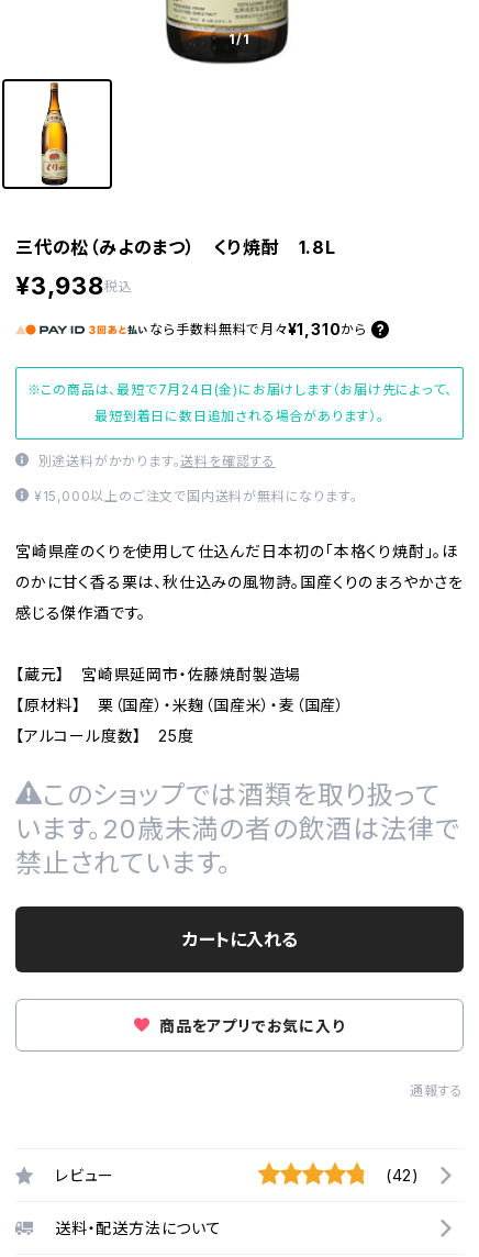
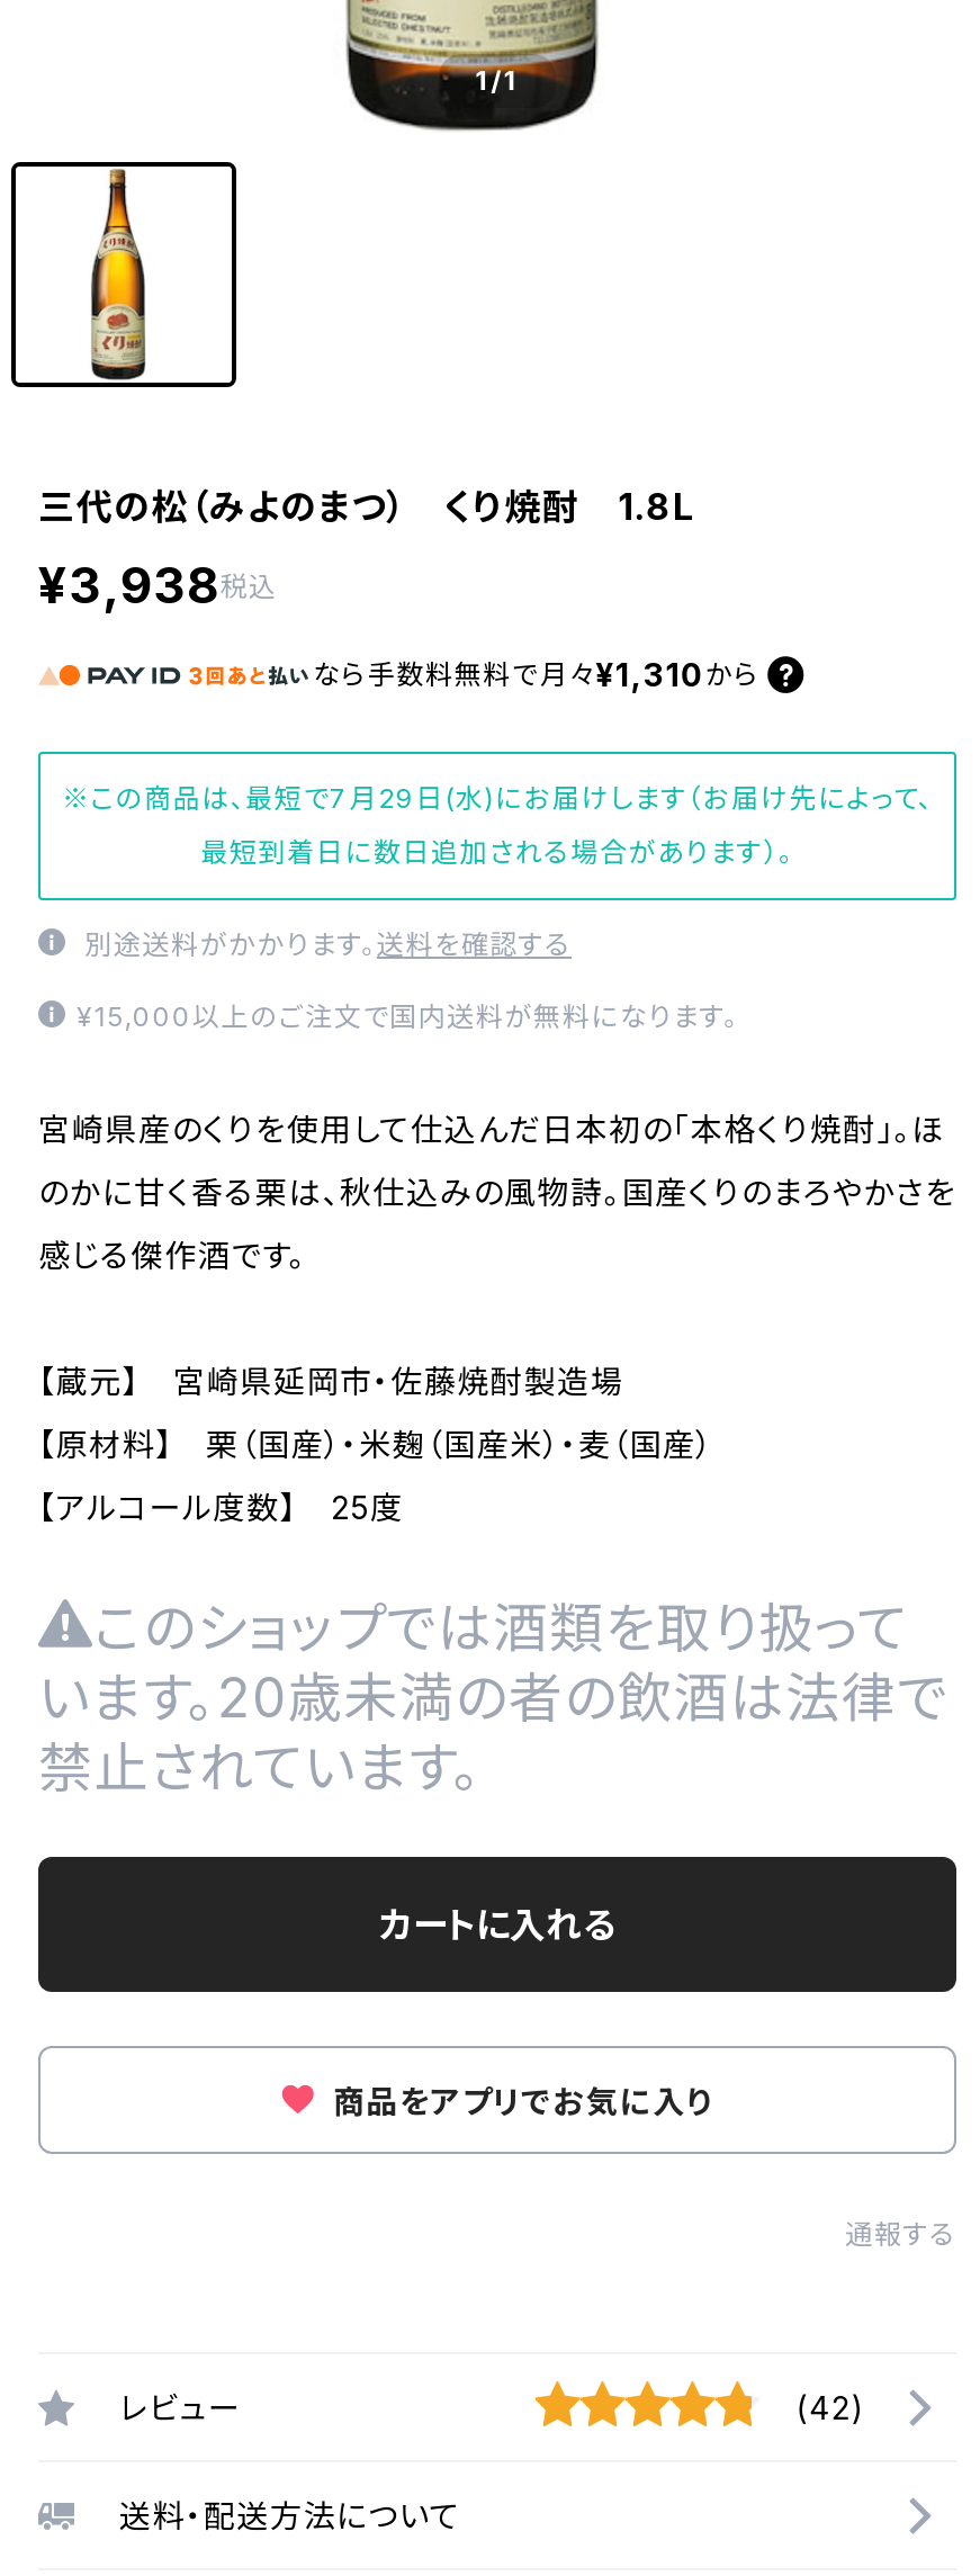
- ※この商品は、最短で7月24日(金)にお届けします（お届け先によって、
+ ※この商品は、最短で7月29日(水)にお届けします（お届け先によって、
